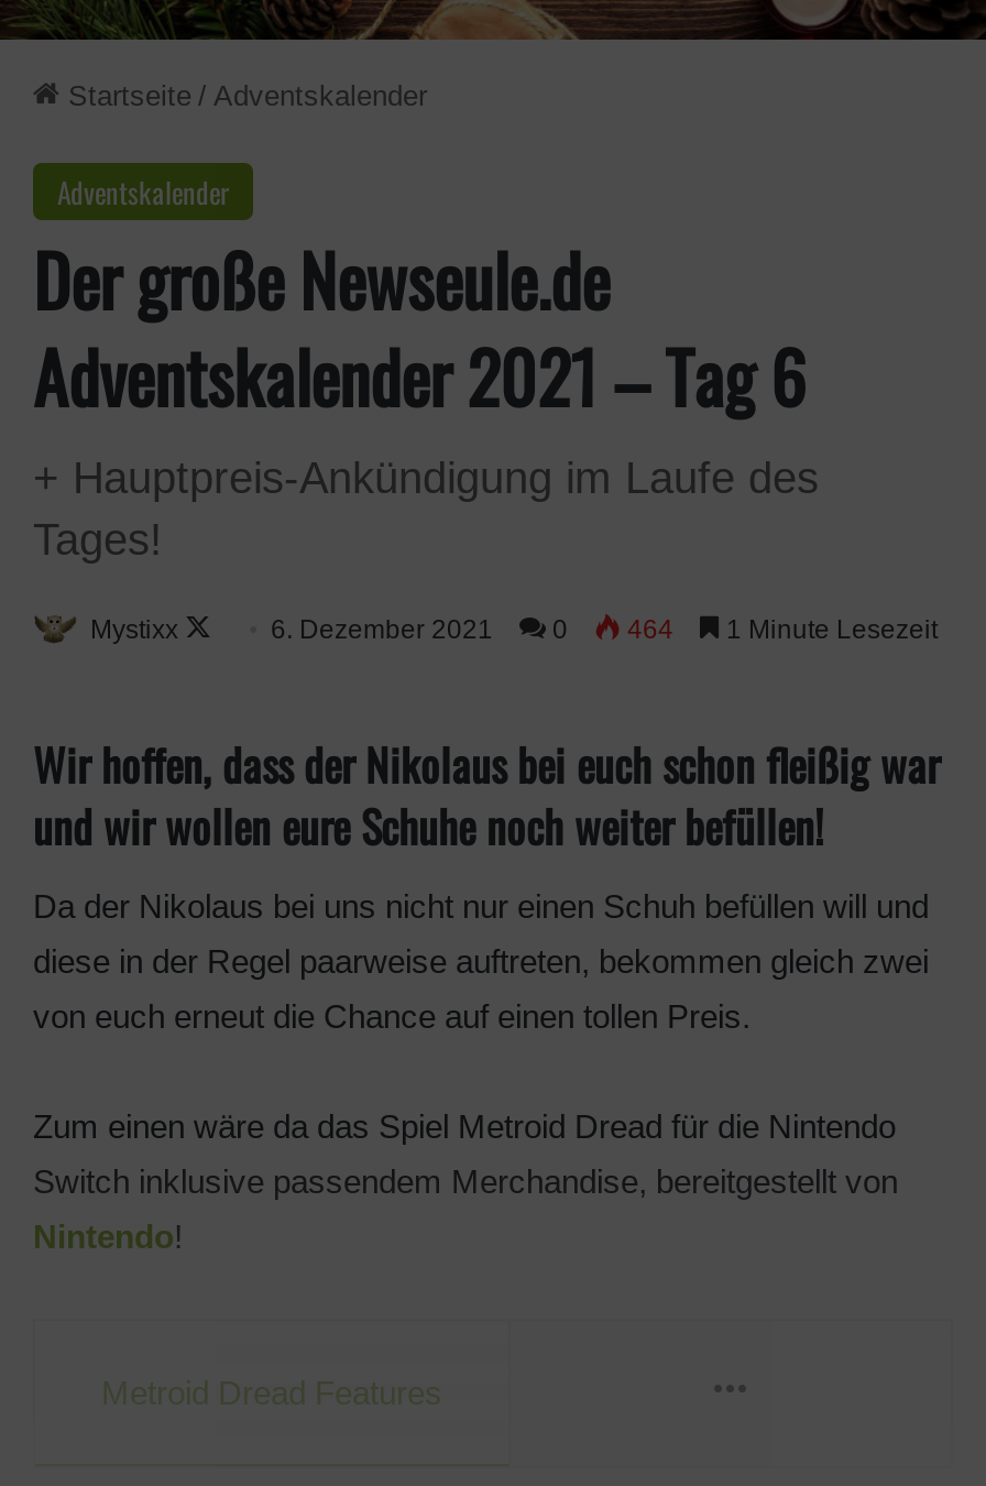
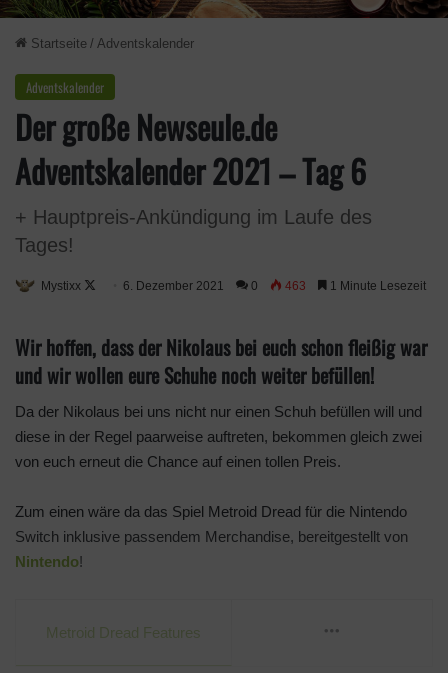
- 464
+ 463
